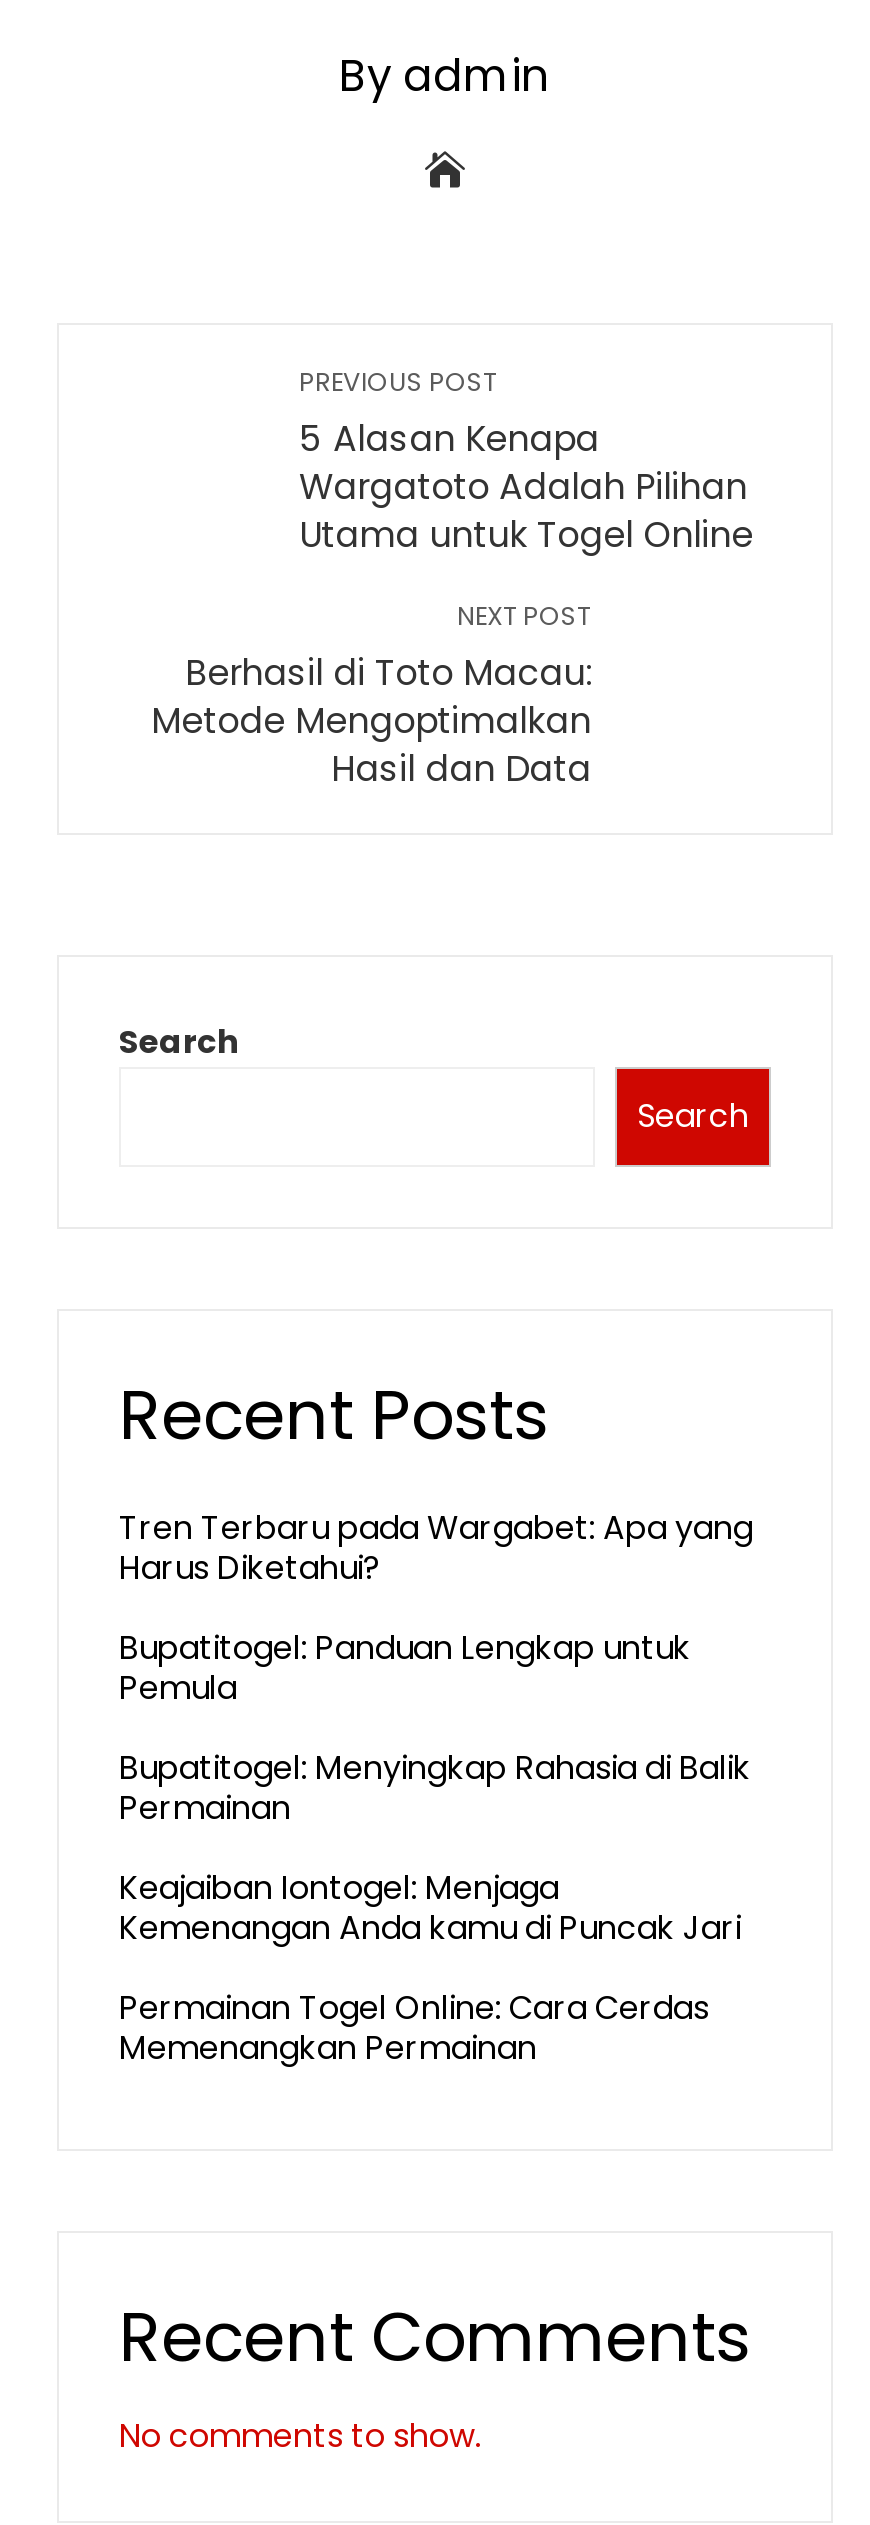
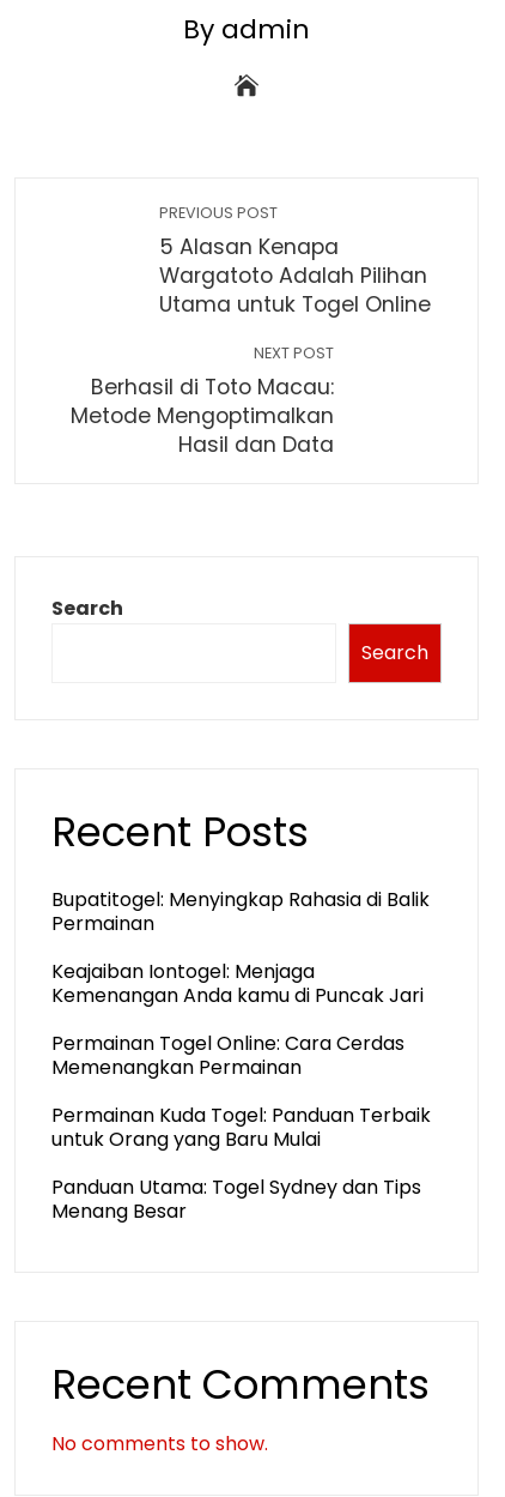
- Tren Terbaru pada Wargabet: Apa yang
- Harus Diketahui?
- Bupatitogel: Panduan Lengkap untuk
- Pemula

moved up: Bupatitogel: Menyingkap Rahasia di Balik | Permainan | Keajaiban Iontogel: Menjaga | Kemenangan Anda kamu di Puncak Jari | Permainan Togel Online: Cara Cerdas | Memenangkan Permainan

+ Permainan Kuda Togel: Panduan Terbaik
+ untuk Orang yang Baru Mulai
+ Panduan Utama: Togel Sydney dan Tips
+ Menang Besar
